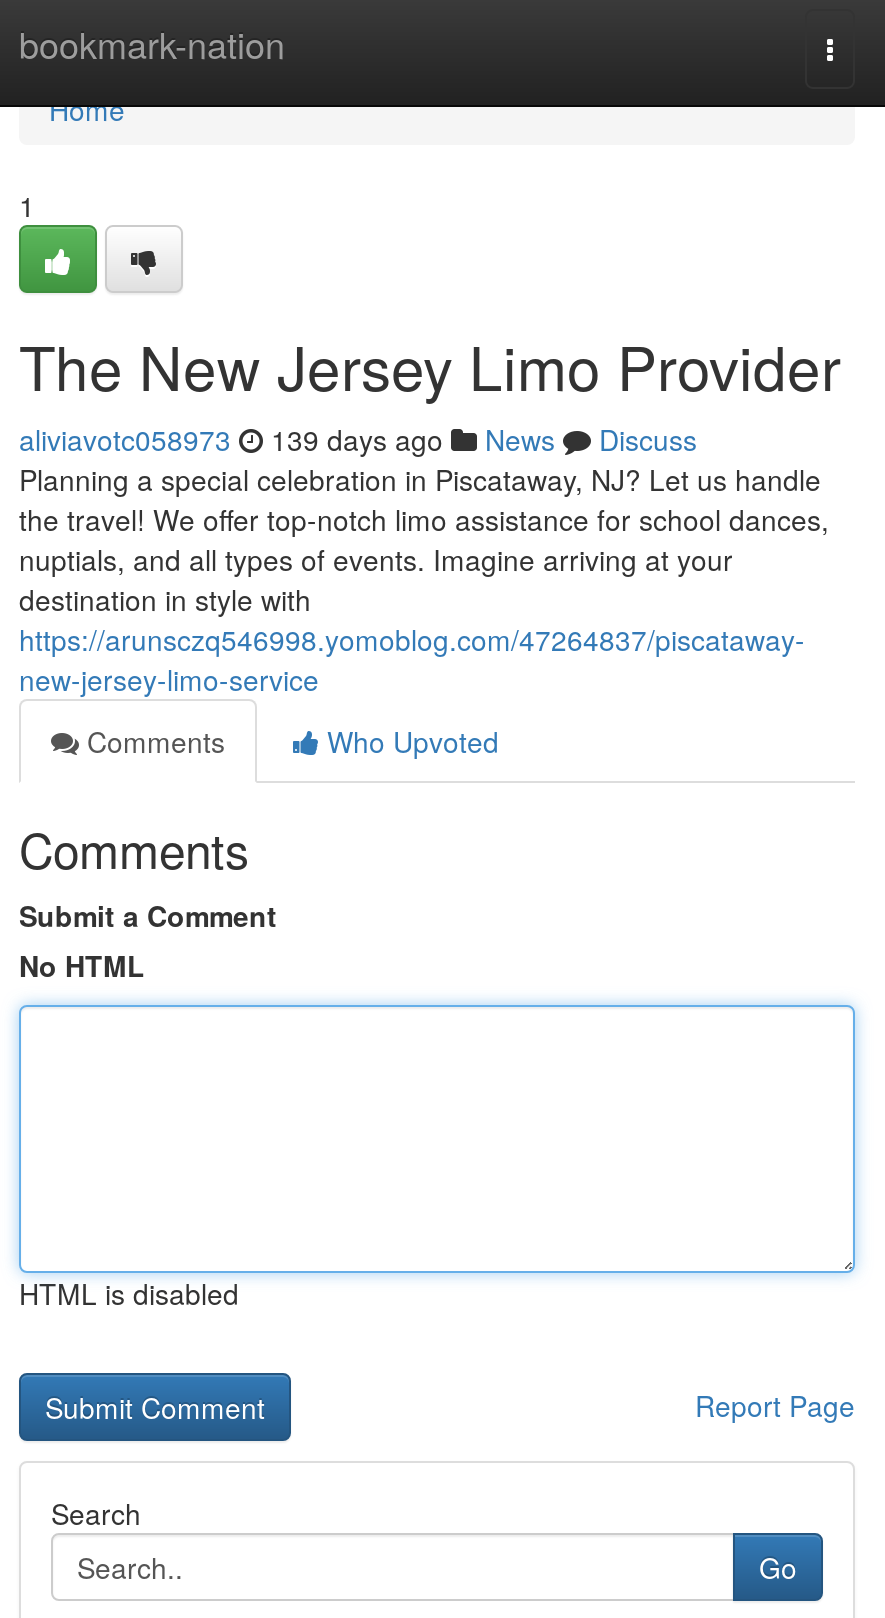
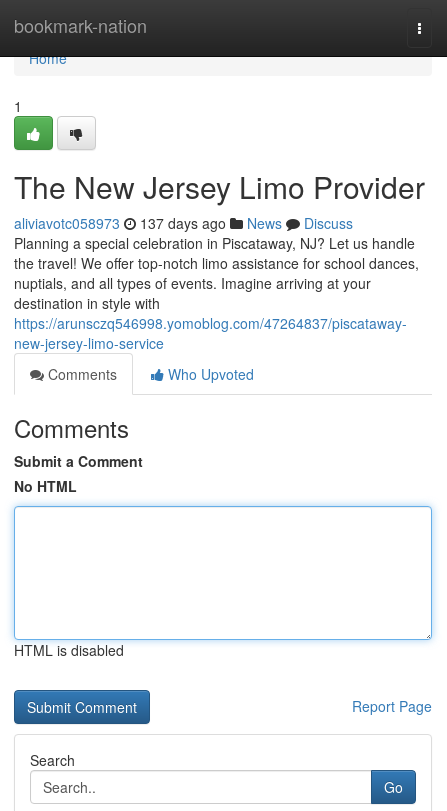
- aliviavotc058973 139 days ago News Discuss
+ aliviavotc058973 137 days ago News Discuss
